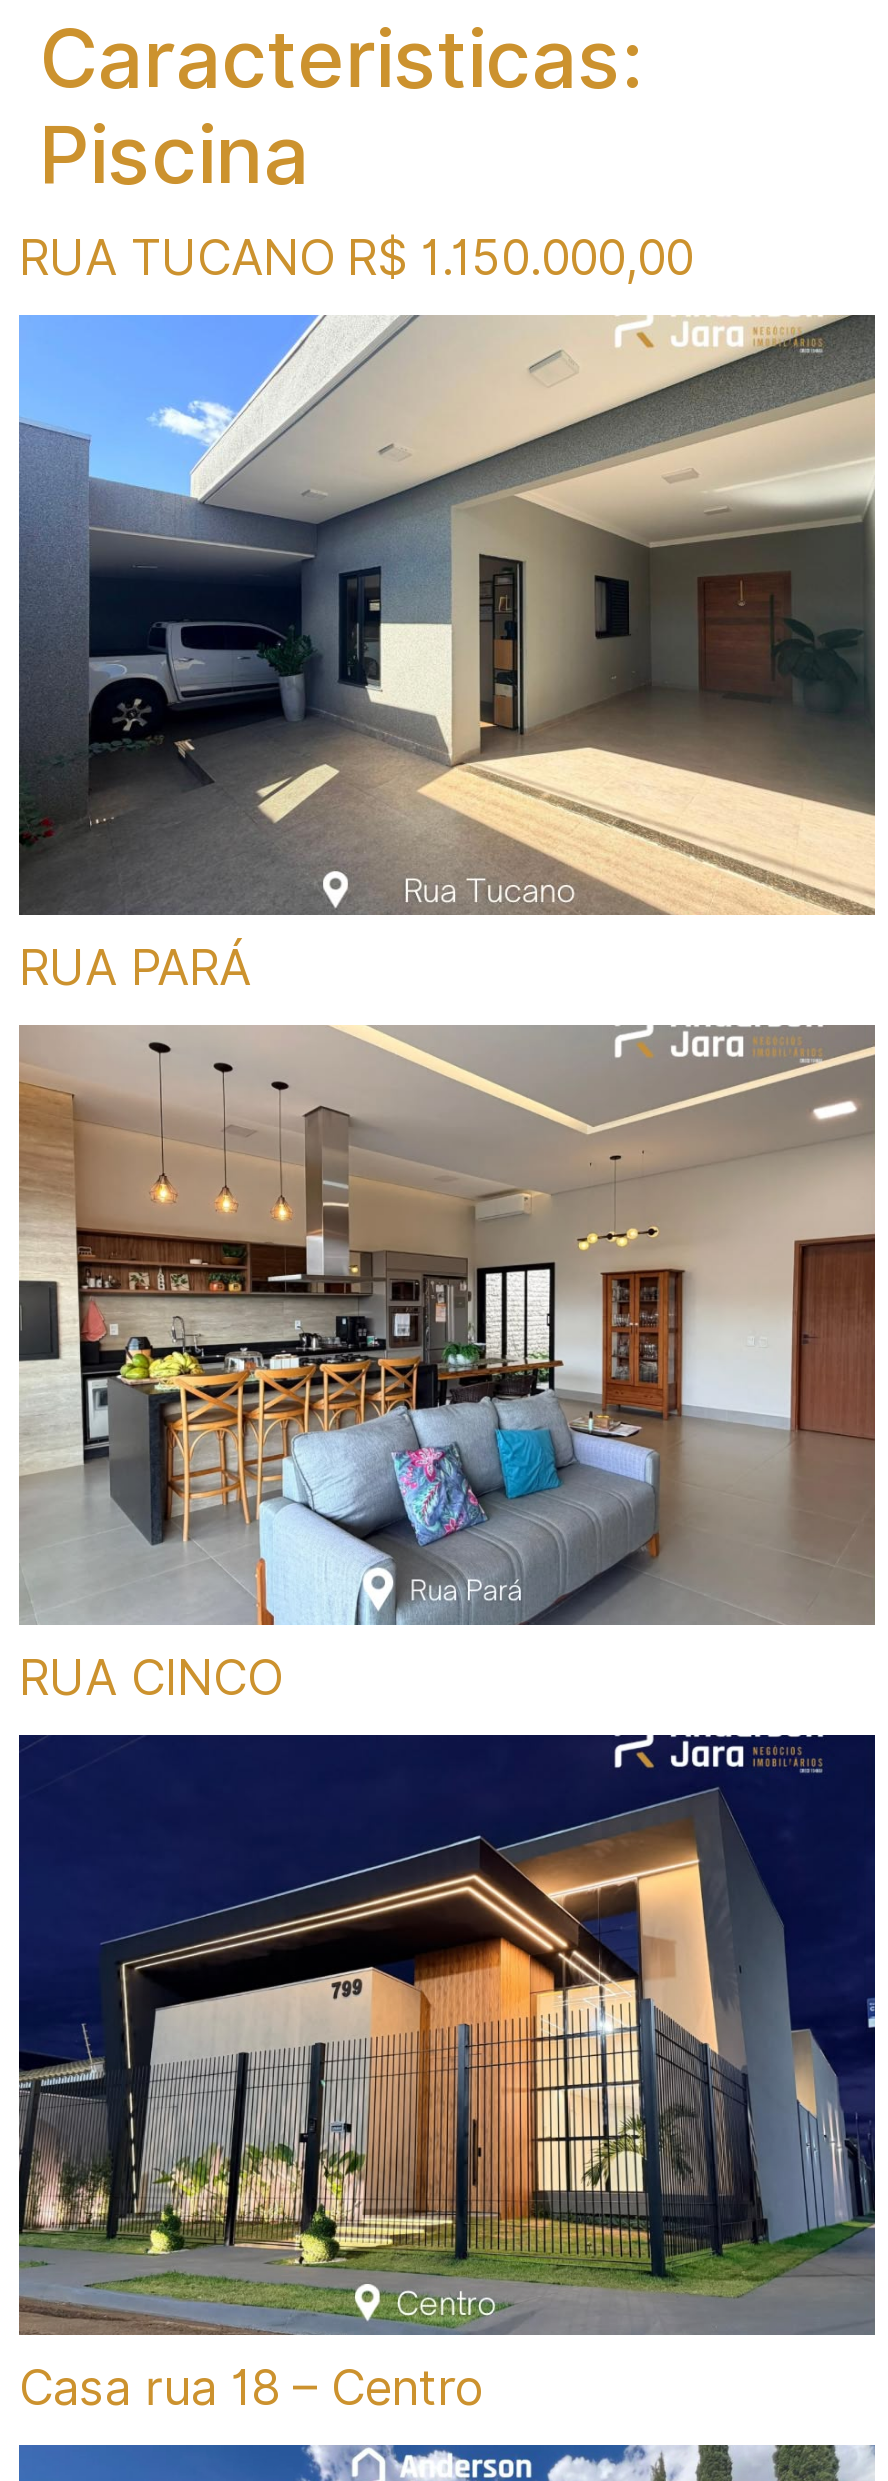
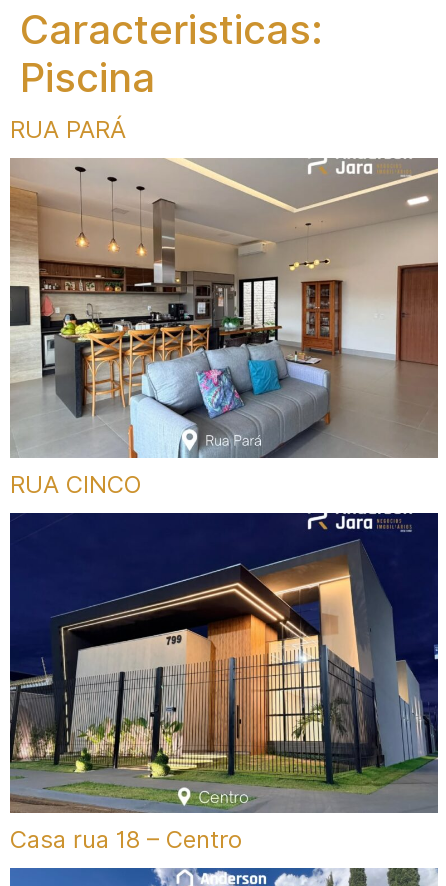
- RUA TUCANO R$ 1.150.000,00

- [image]
